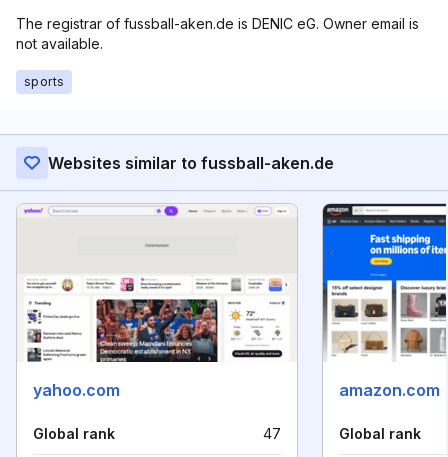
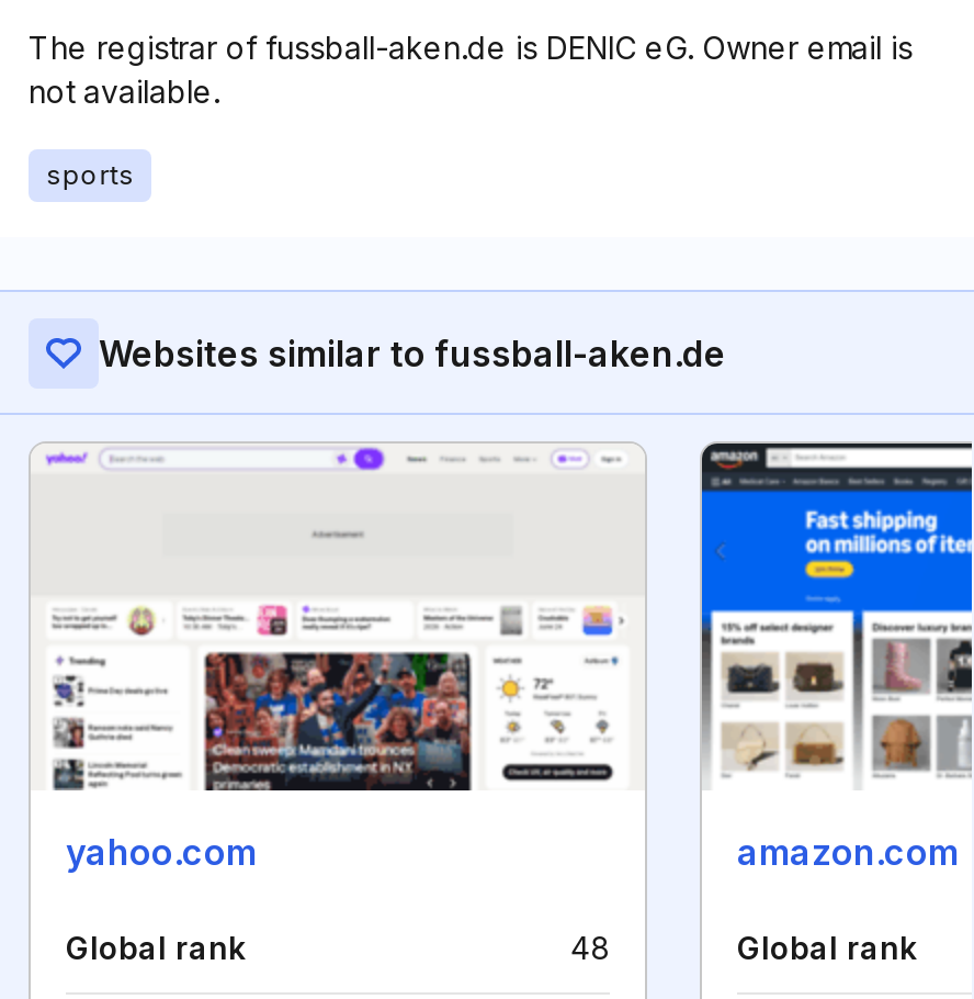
- 47
+ 48
